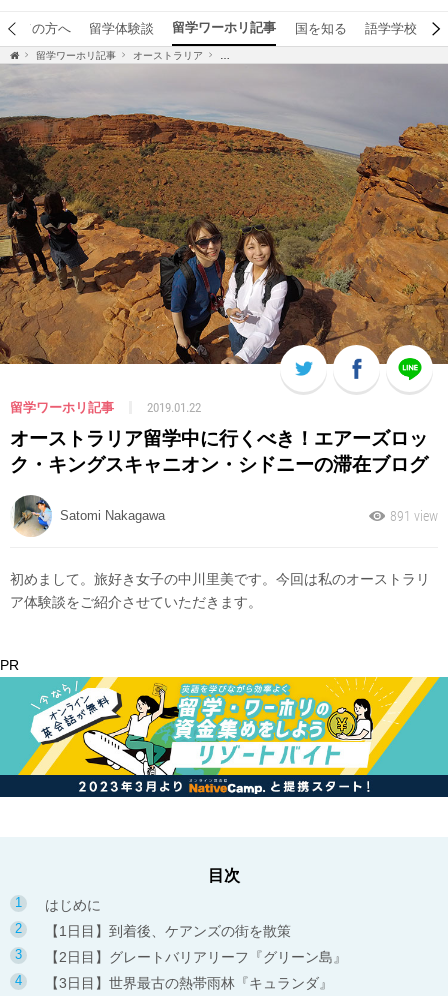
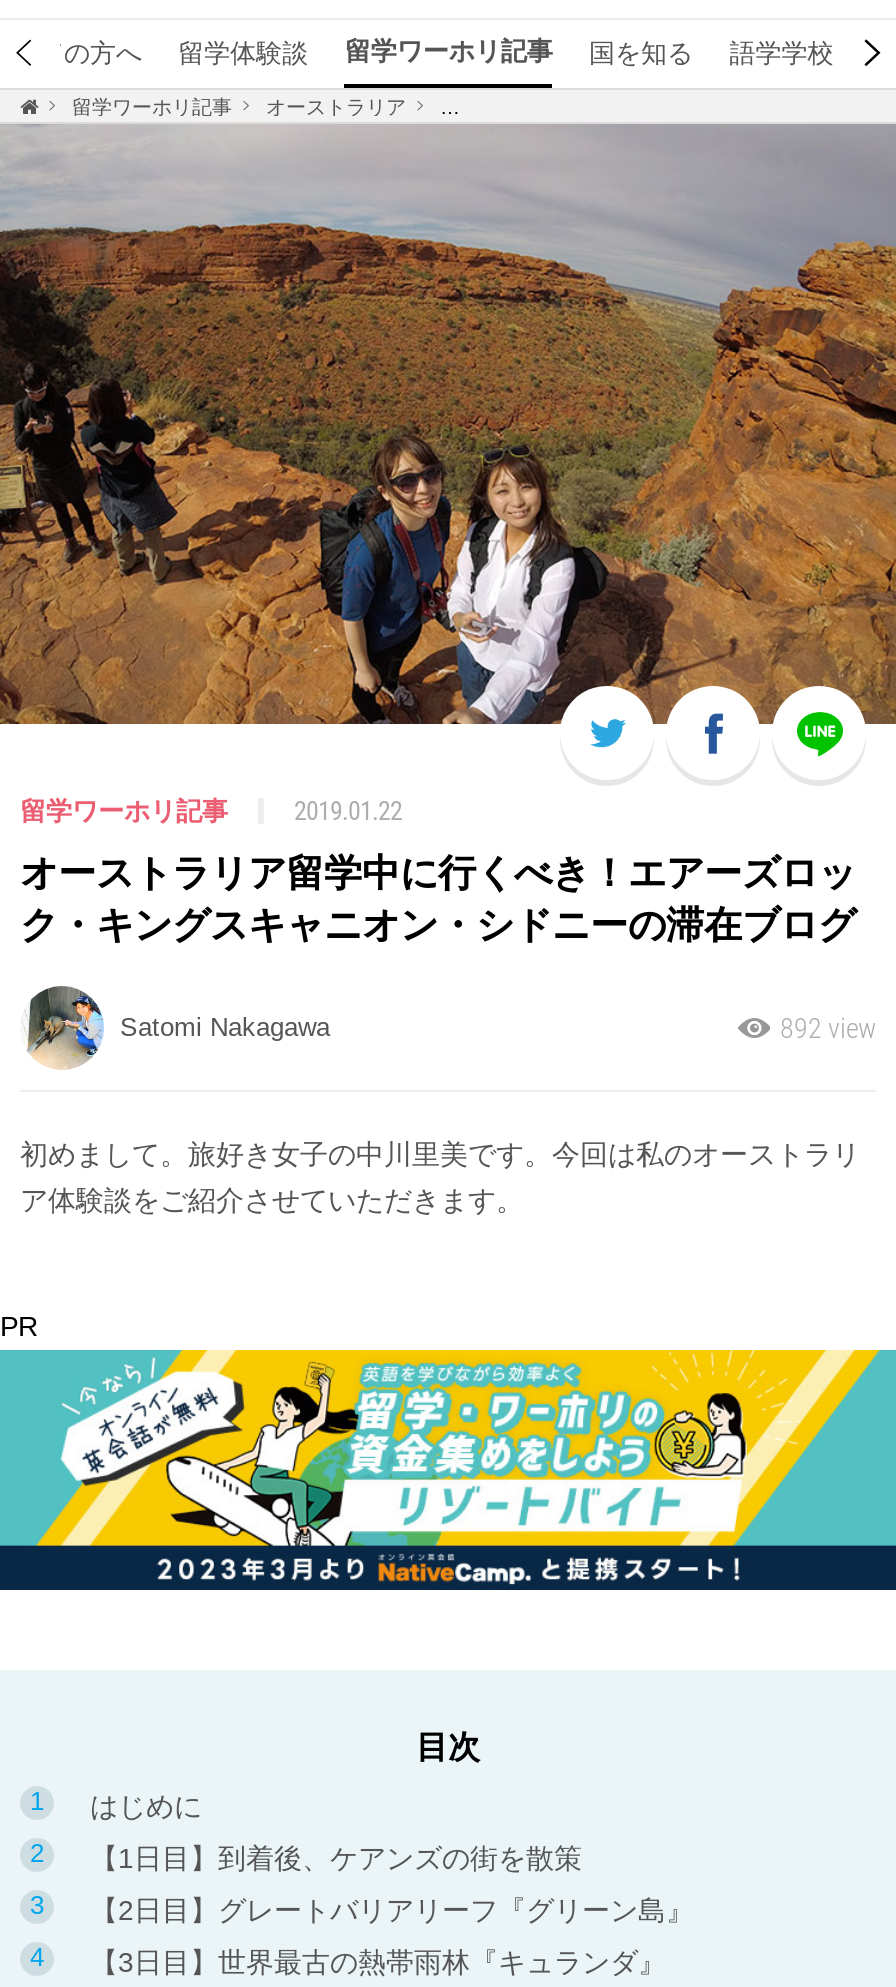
- 891
+ 892
